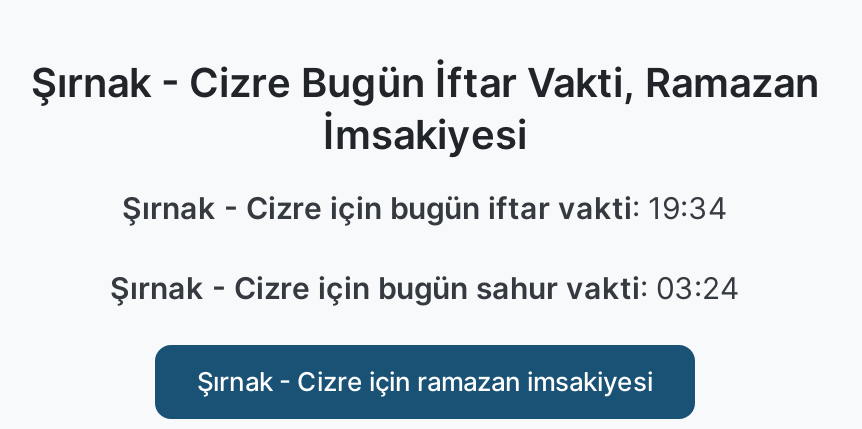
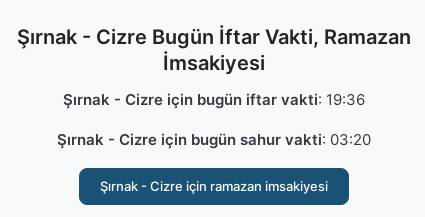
- Şırnak - Cizre için bugün iftar vakti: 19:34
+ Şırnak - Cizre için bugün iftar vakti: 19:36

- Şırnak - Cizre için bugün sahur vakti: 03:24
+ Şırnak - Cizre için bugün sahur vakti: 03:20
